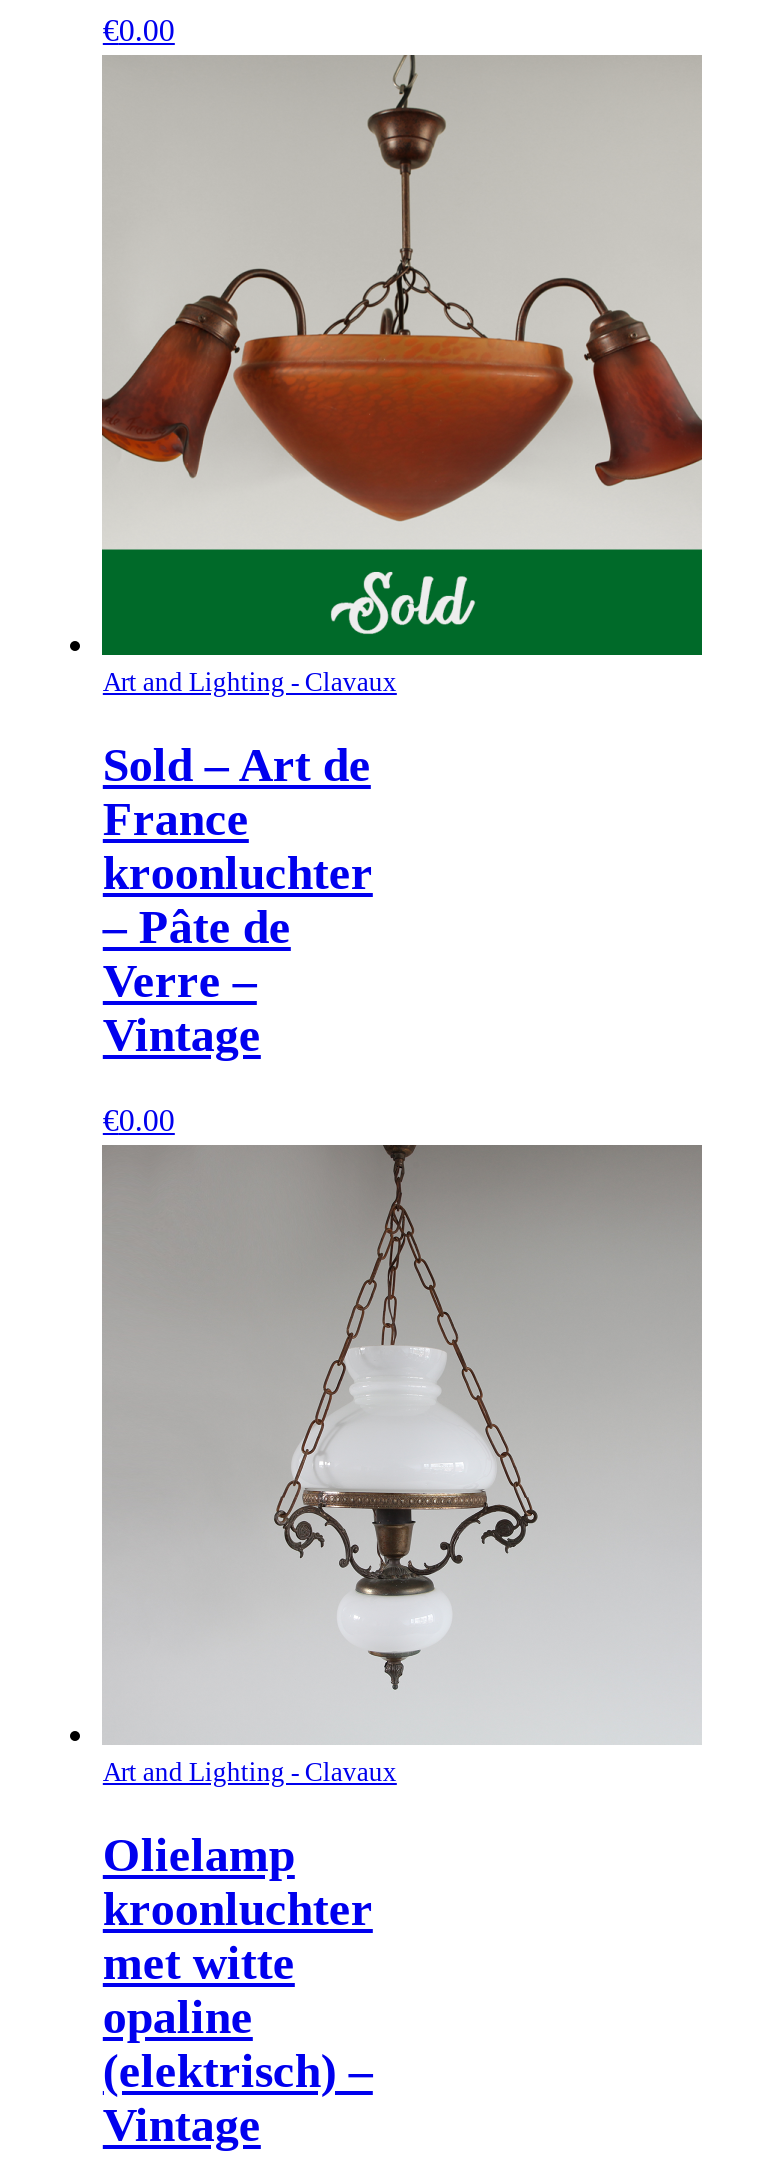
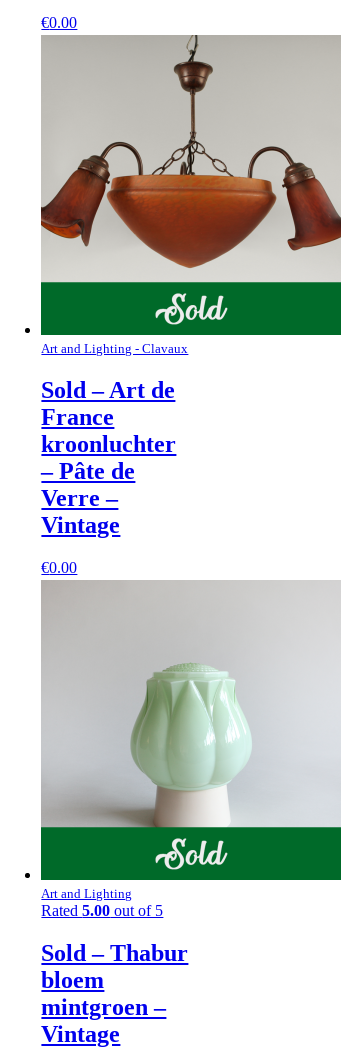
- [image]
- Art and Lighting - Clavaux
+ [image]
+ Art and Lighting
+ Rated 5.00 out of 5

- Olielamp
- kroonluchter
- met witte
- opaline
- (elektrisch) –
+ Sold – Thabur
+ bloem
+ mintgroen –
